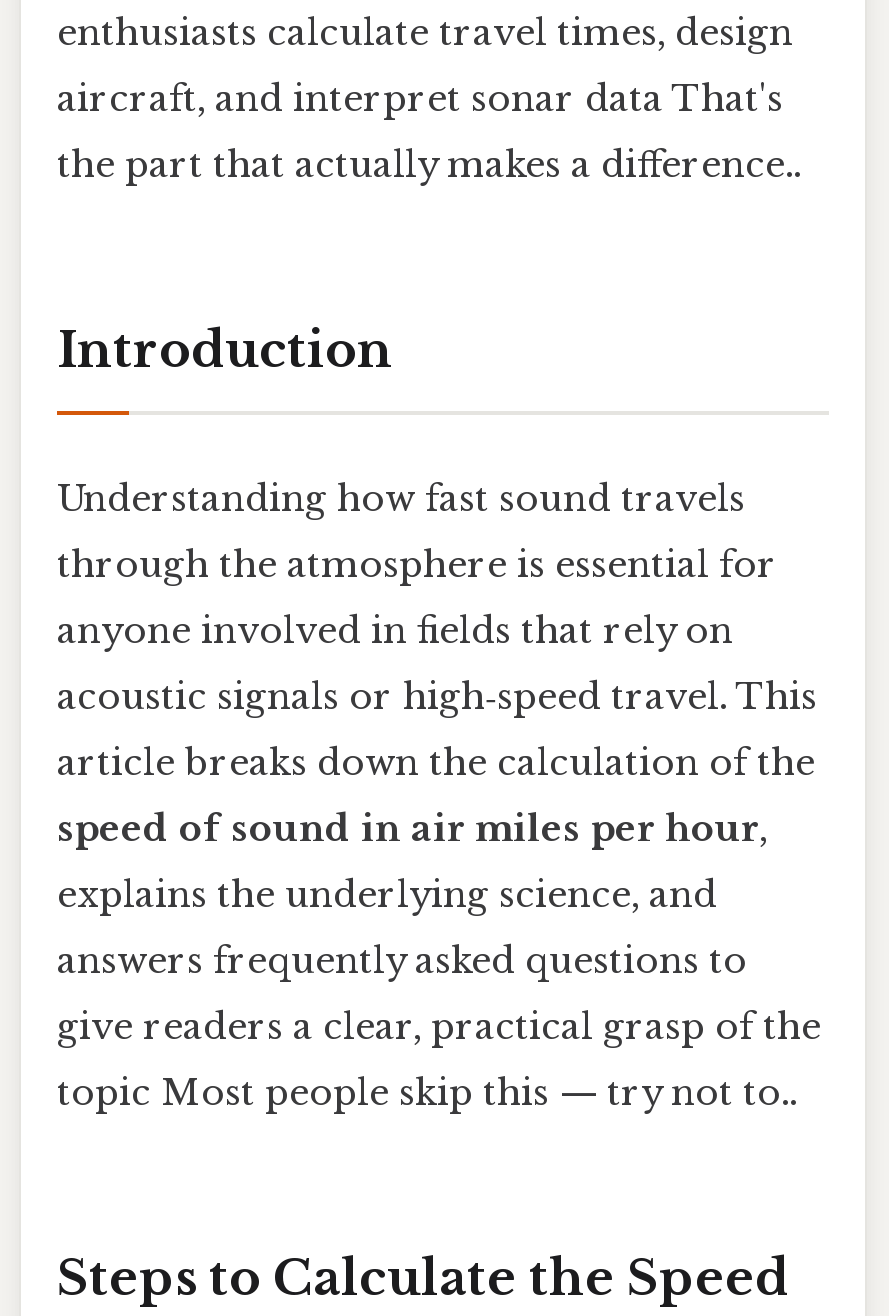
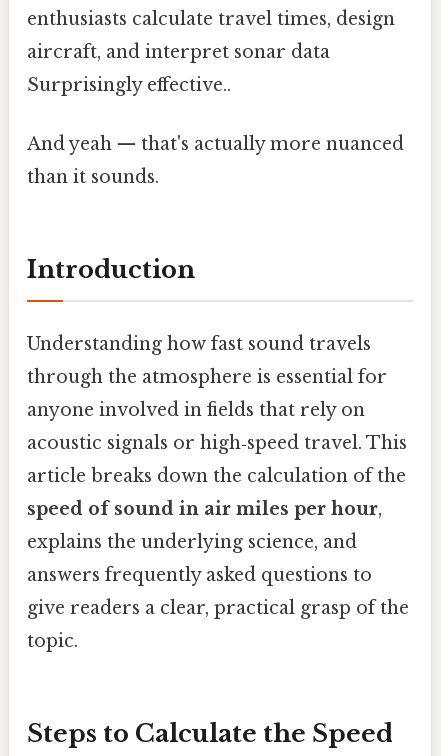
- aircraft, and interpret sonar data That's
- the part that actually makes a difference..
+ aircraft, and interpret sonar data
+ Surprisingly effective..
+ And yeah — that's actually more nuanced
+ than it sounds.

- topic Most people skip this — try not to..
+ topic.
